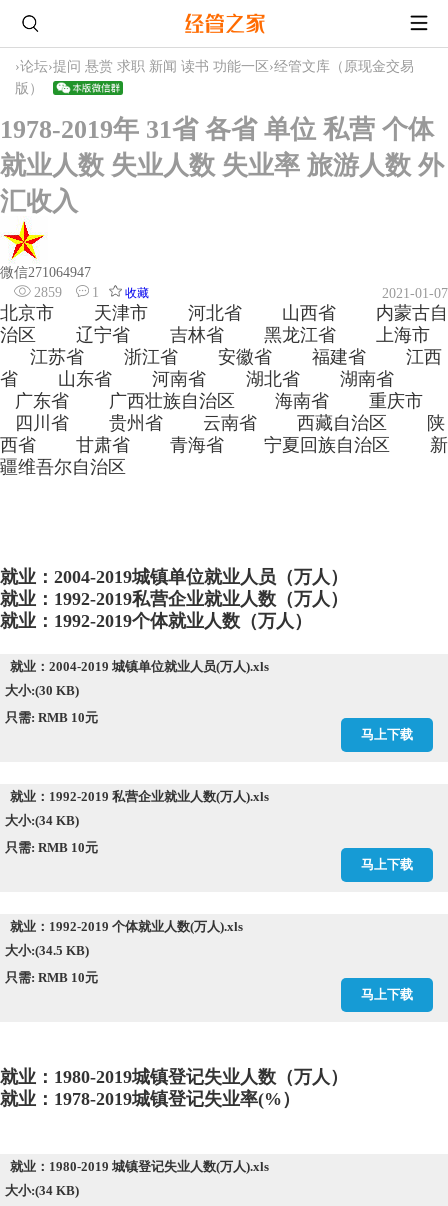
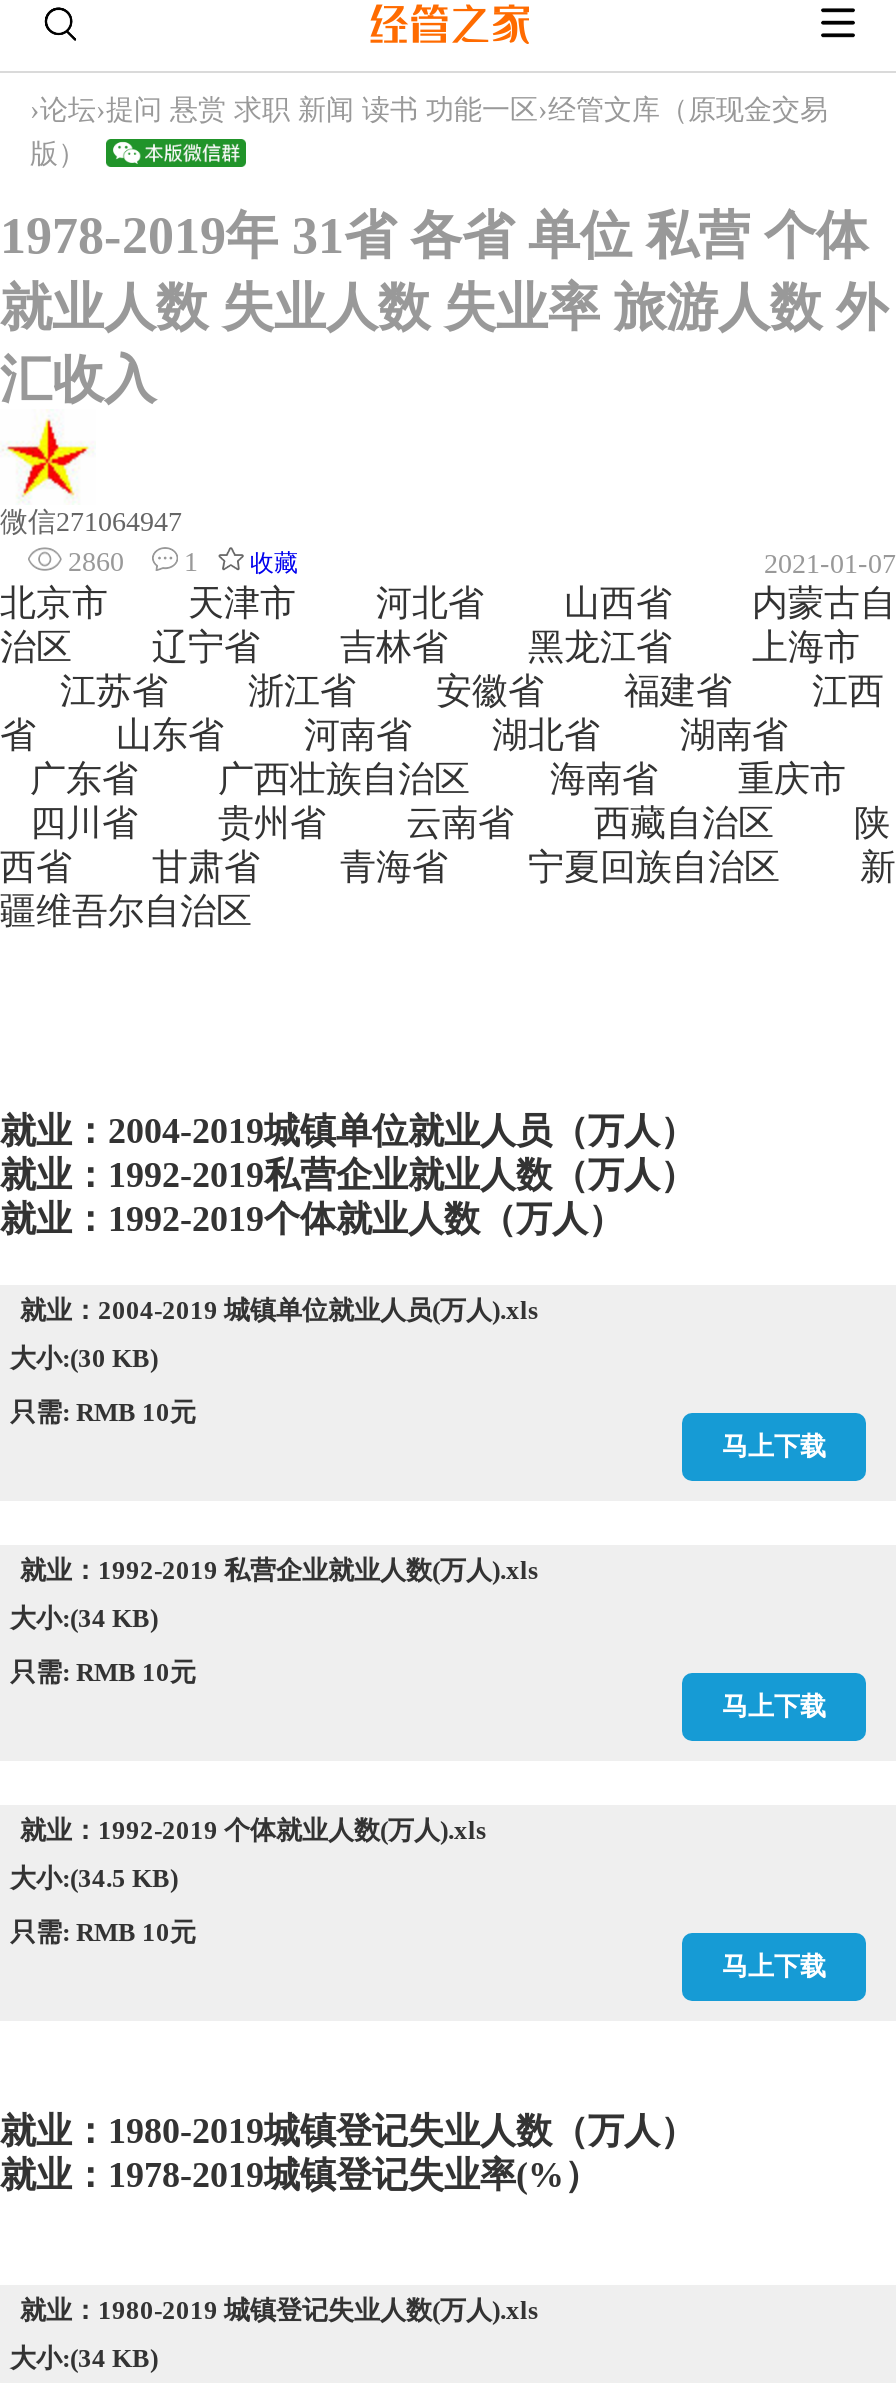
- 2859 1 收藏
+ 2860 1 收藏
